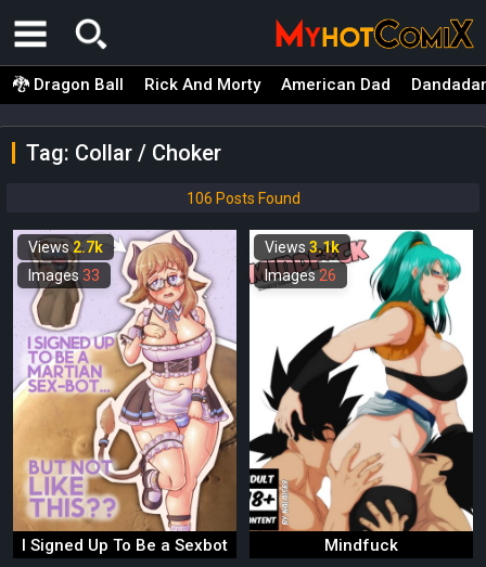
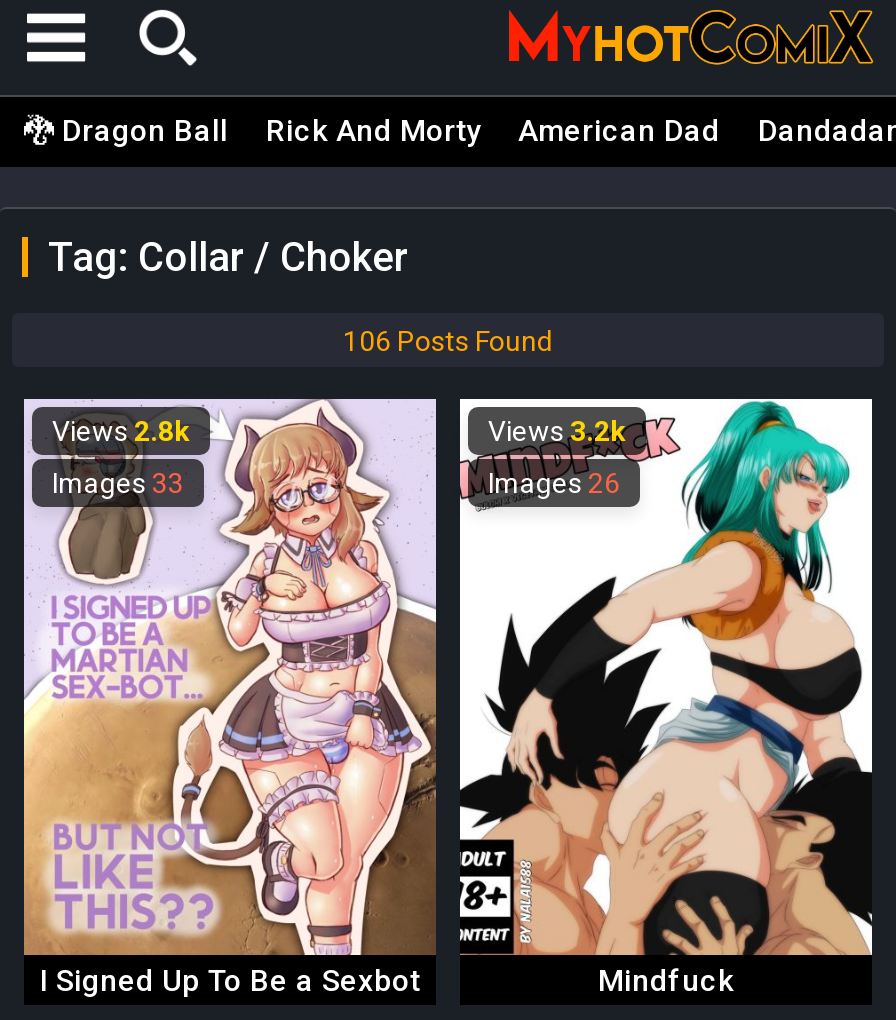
- Views 2.7k
+ Views 2.8k

- Views 3.1k
+ Views 3.2k
